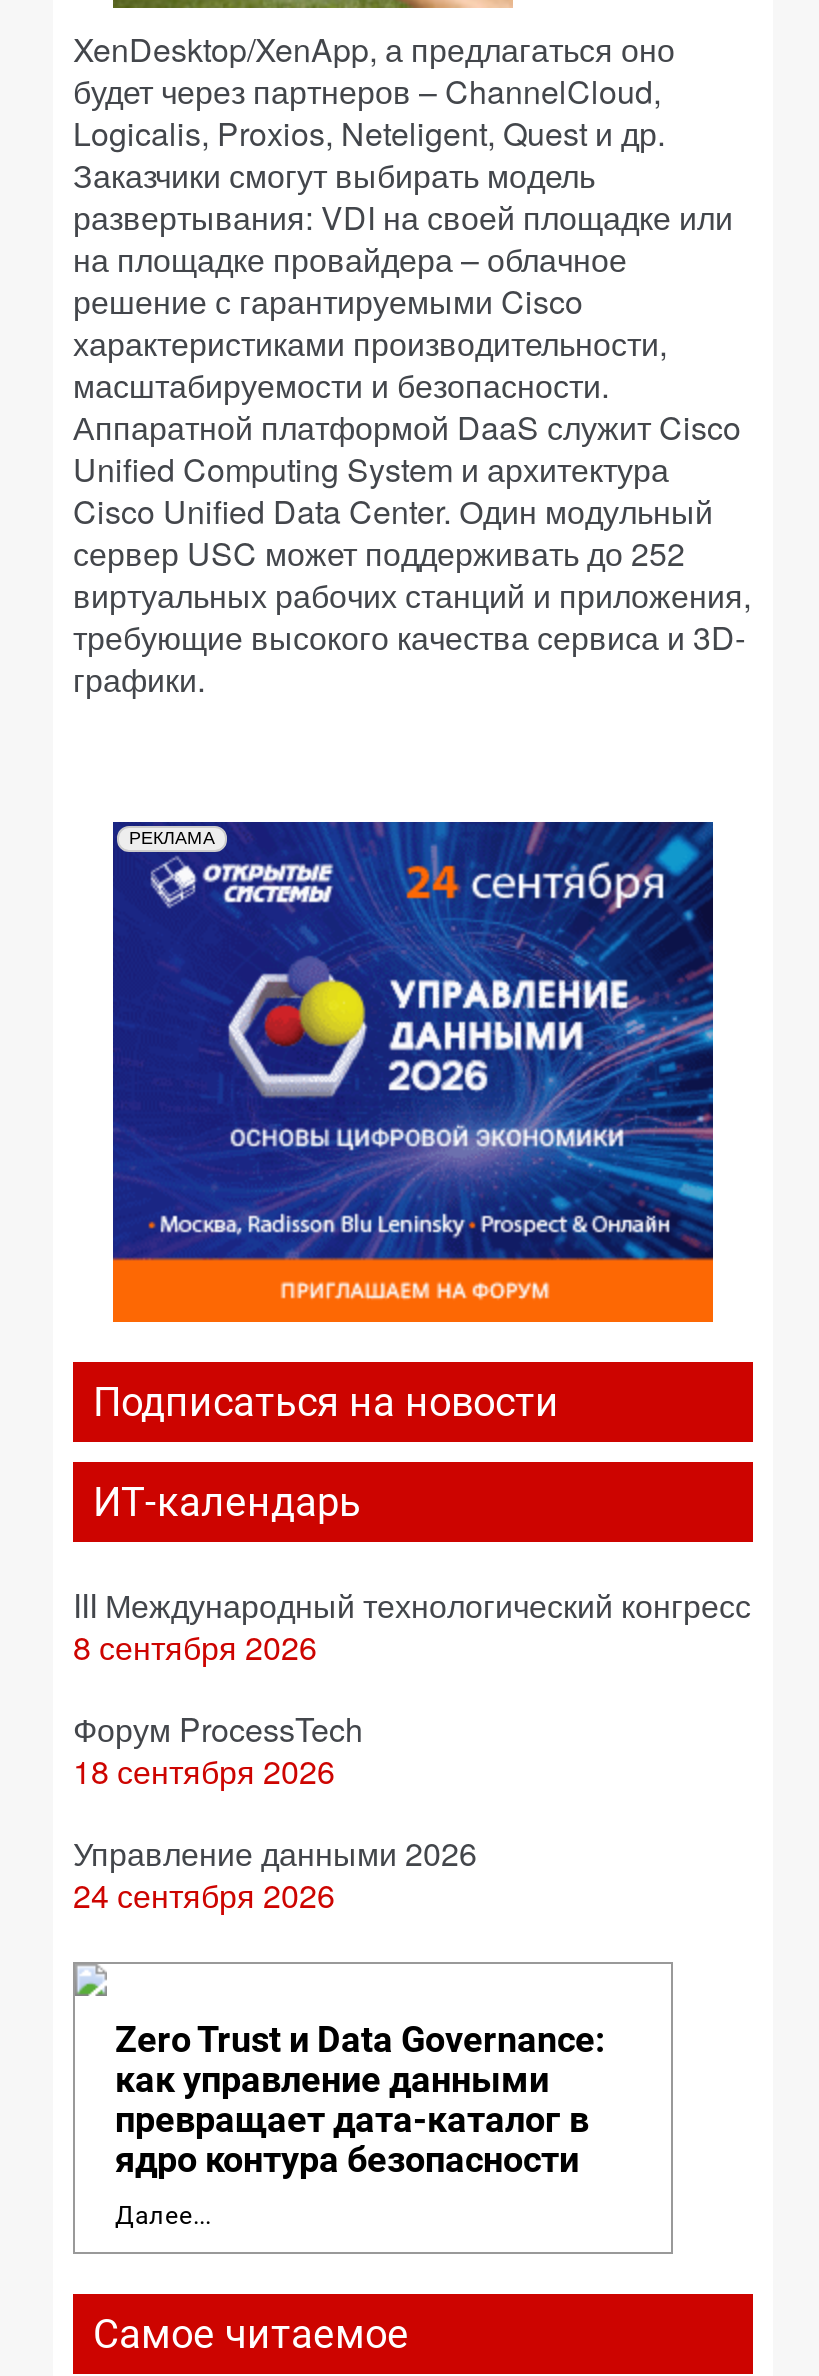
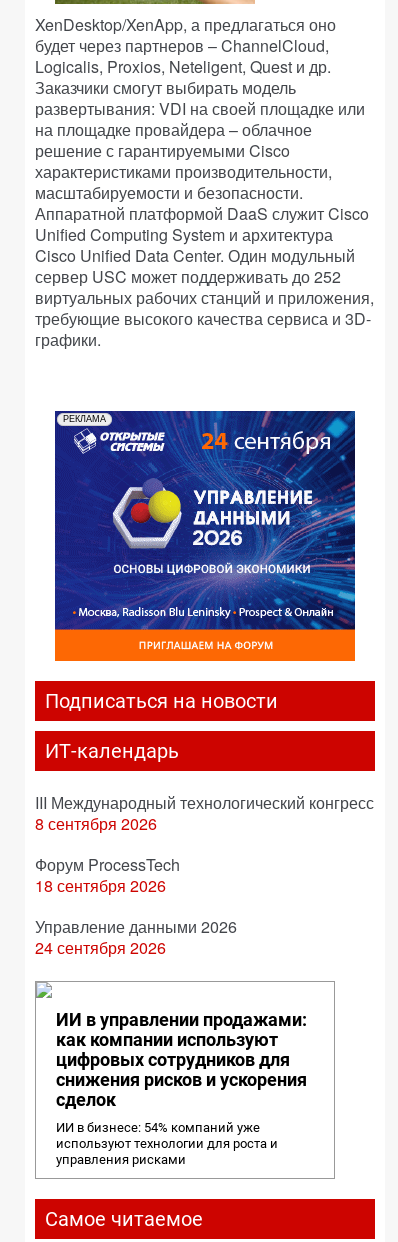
- Zero Trust и Data Governance:
- как управление данными
- превращает дата-каталог в
- ядро контура безопасности
+ ИИ в управлении продажами:
+ как компании используют
+ цифровых сотрудников для
+ снижения рисков и ускорения
+ сделок

- Далее...
+ ИИ в бизнесе: 54% компаний уже
+ используют технологии для роста и
+ управления рисками
